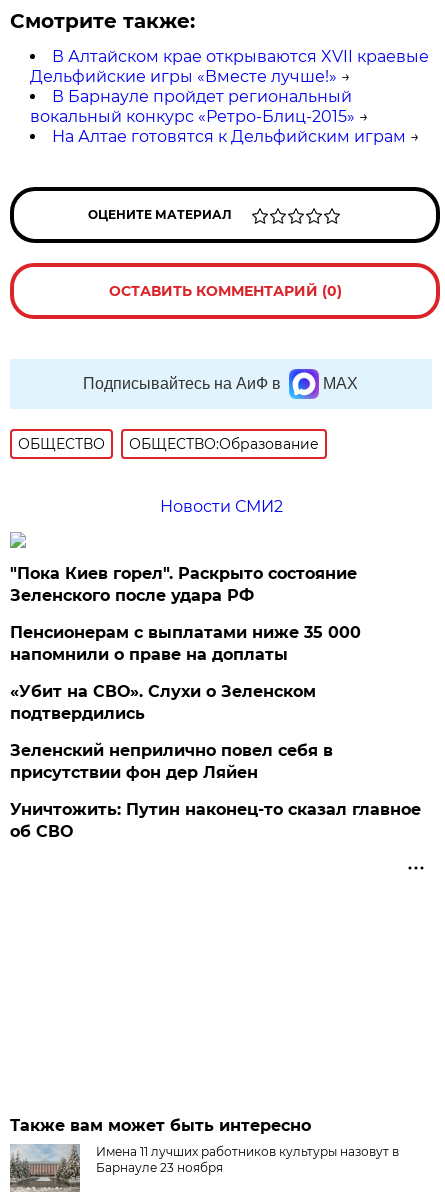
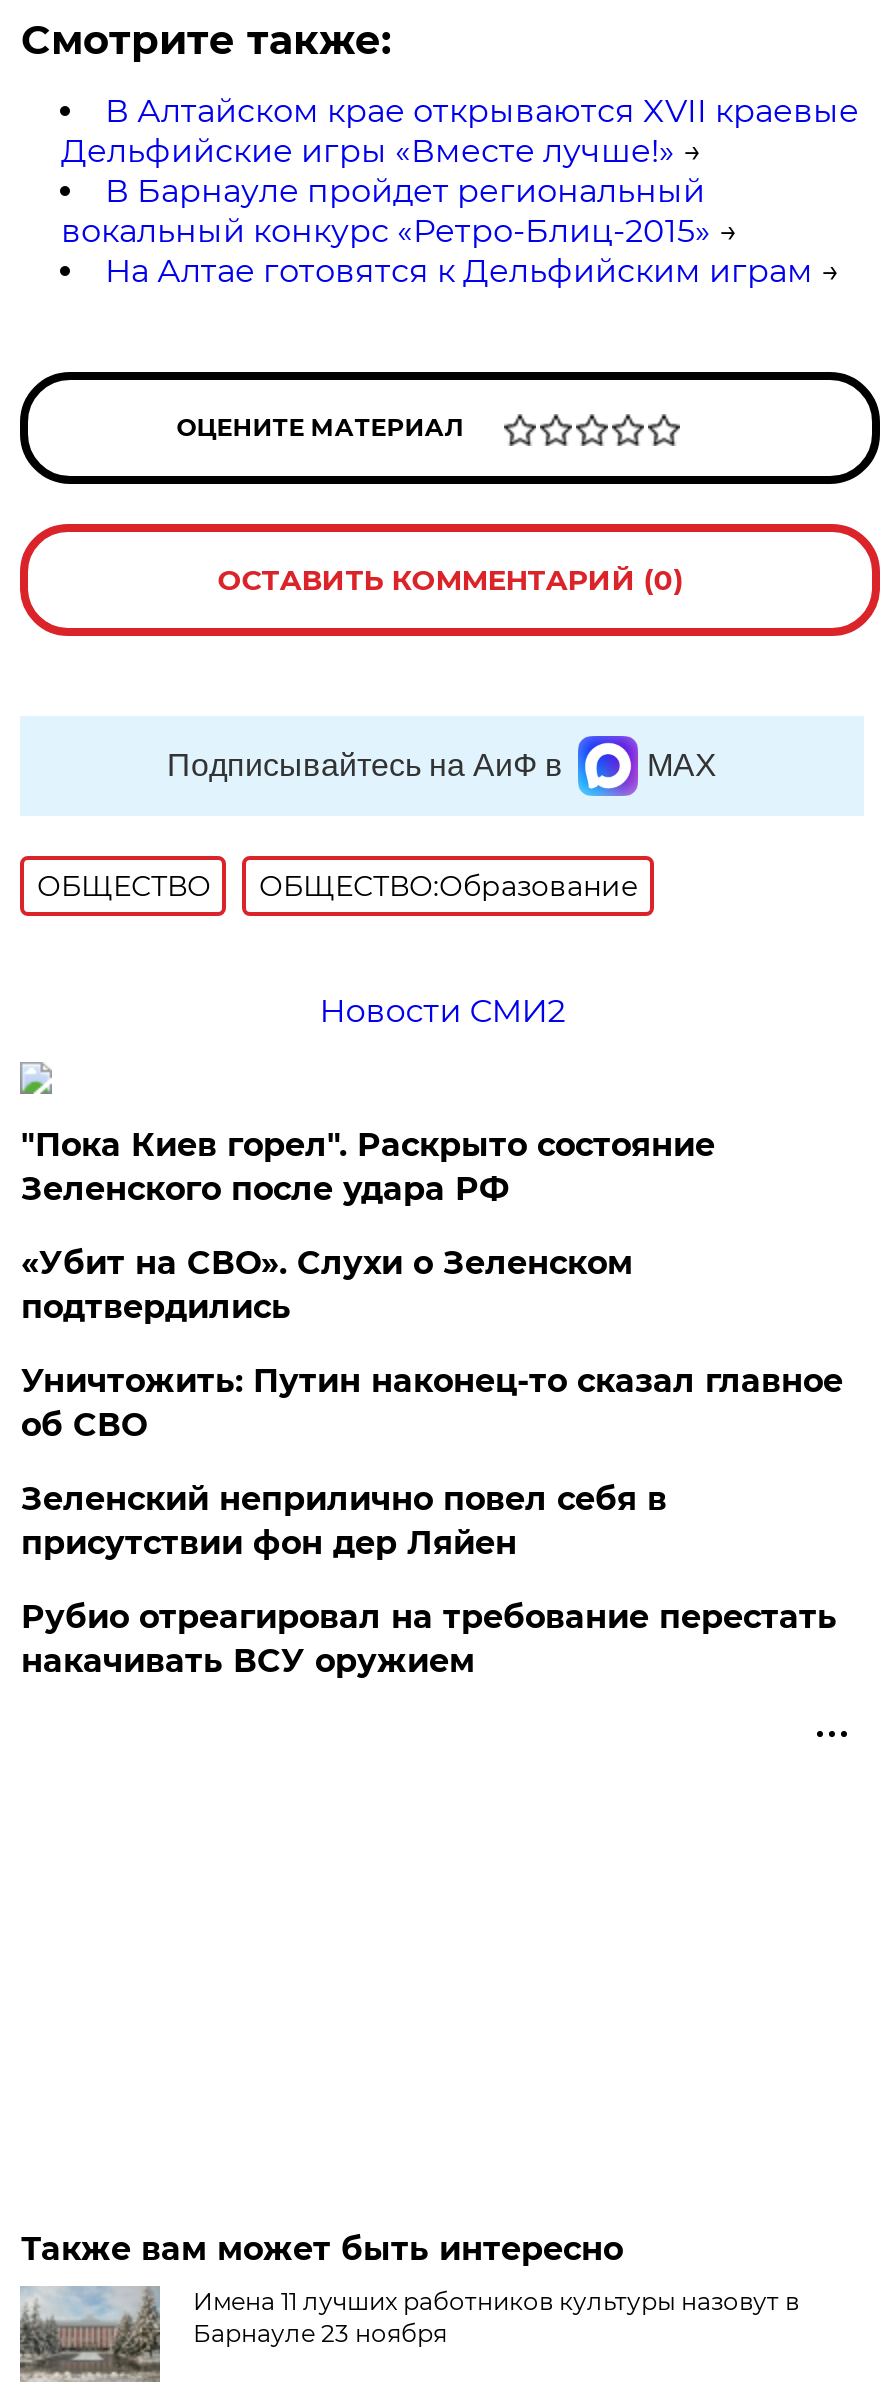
- Пенсионерам с выплатами ниже 35 000
- напомнили о праве на доплаты

moved up: «Убит на СВО». Слухи о Зеленском | подтвердились

+ Рубио отреагировал на требование перестать
+ накачивать ВСУ оружием

moved up: Уничтожить: Путин наконец-то сказал главное | об СВО
